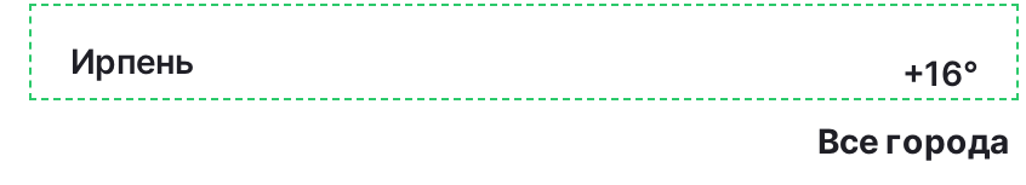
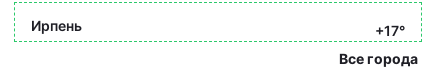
- +16°
+ +17°
